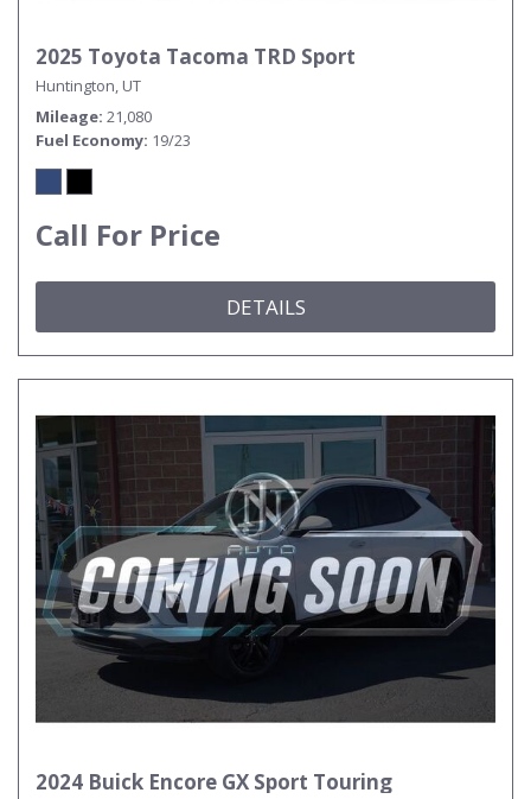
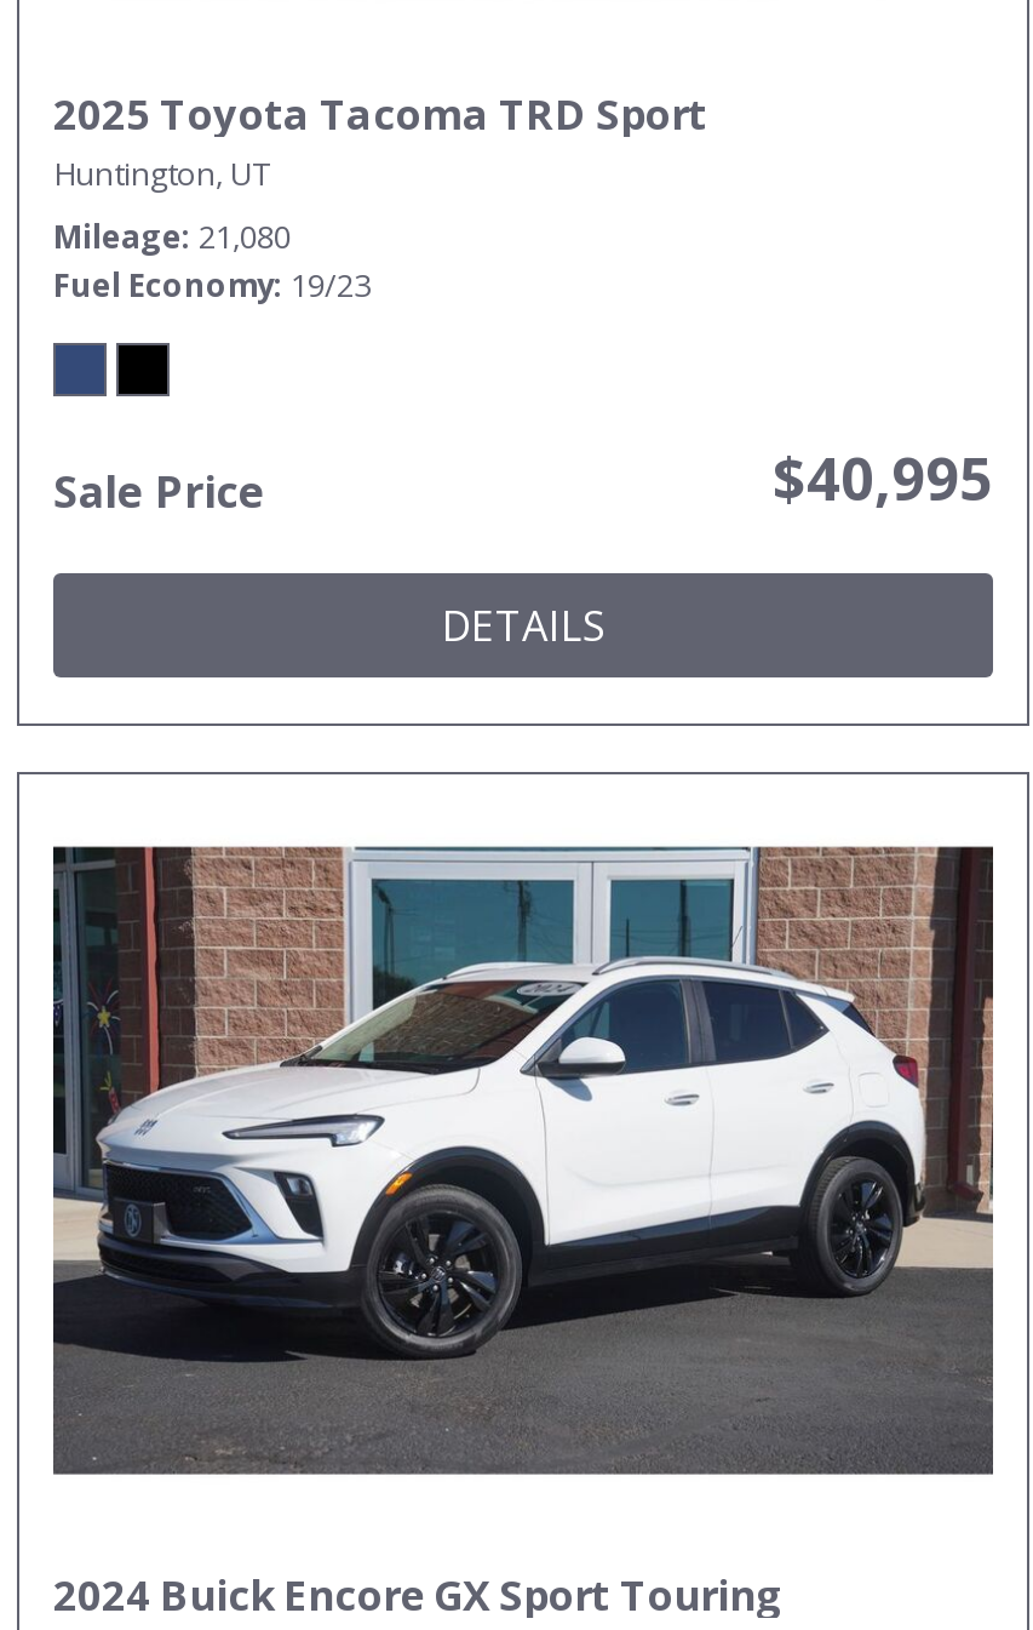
- Call For Price
+ Sale Price
+ $40,995

- [image]
+ [image]
